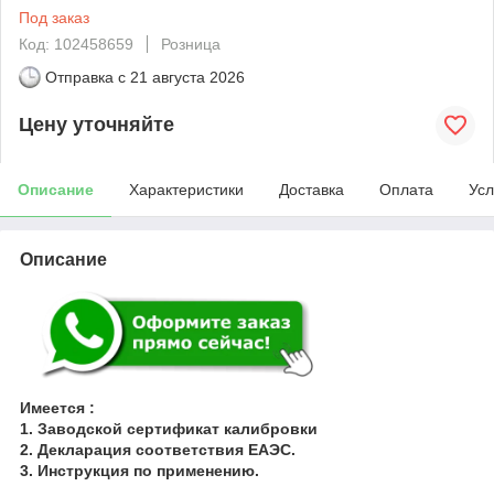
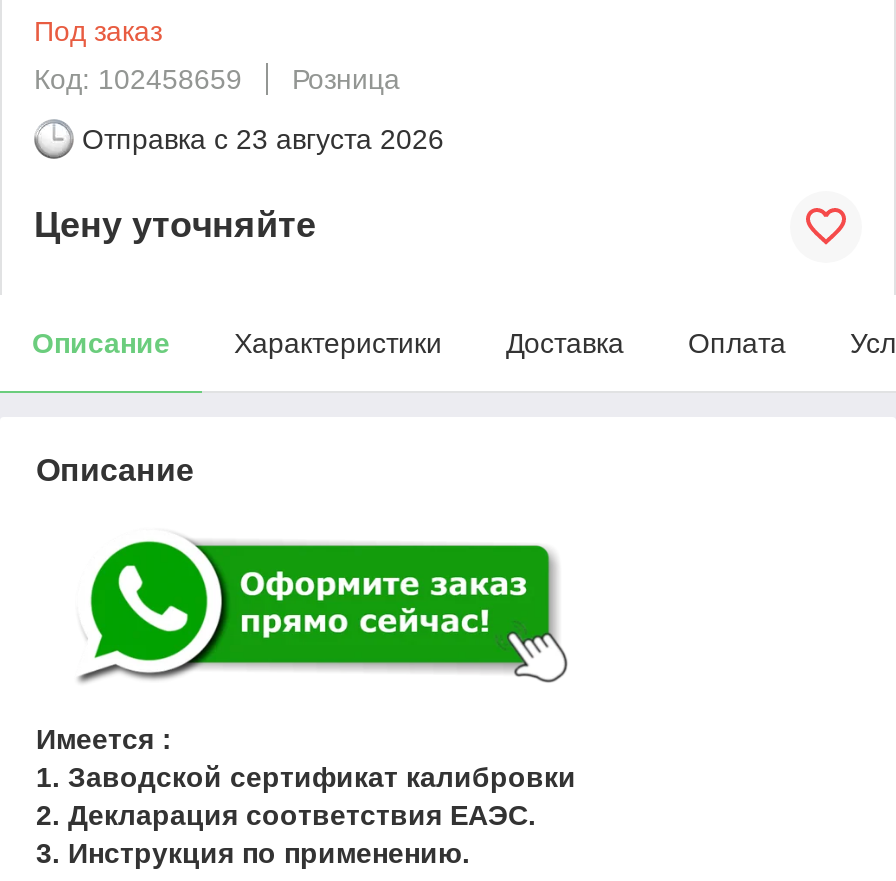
- Отправка с 21 августа 2026
+ Отправка с 23 августа 2026
